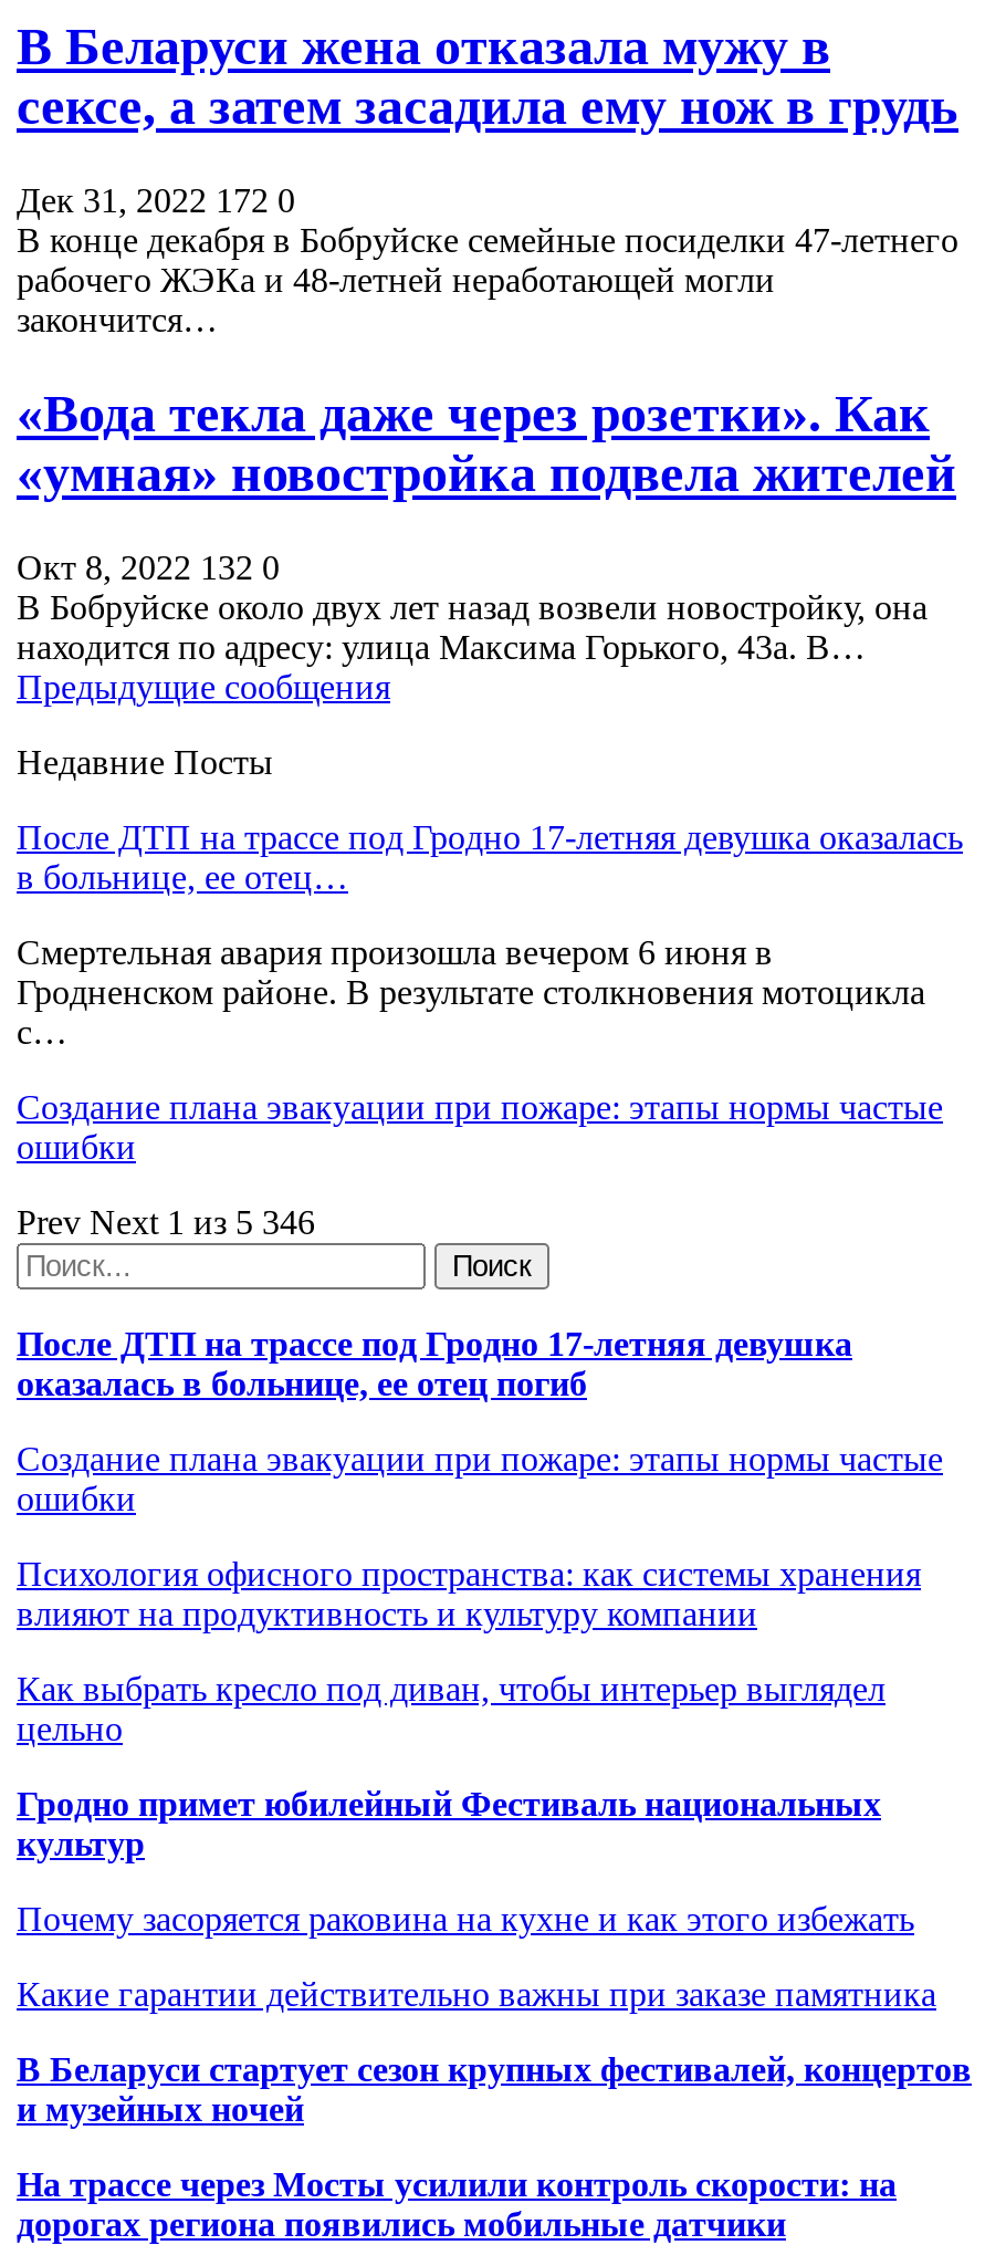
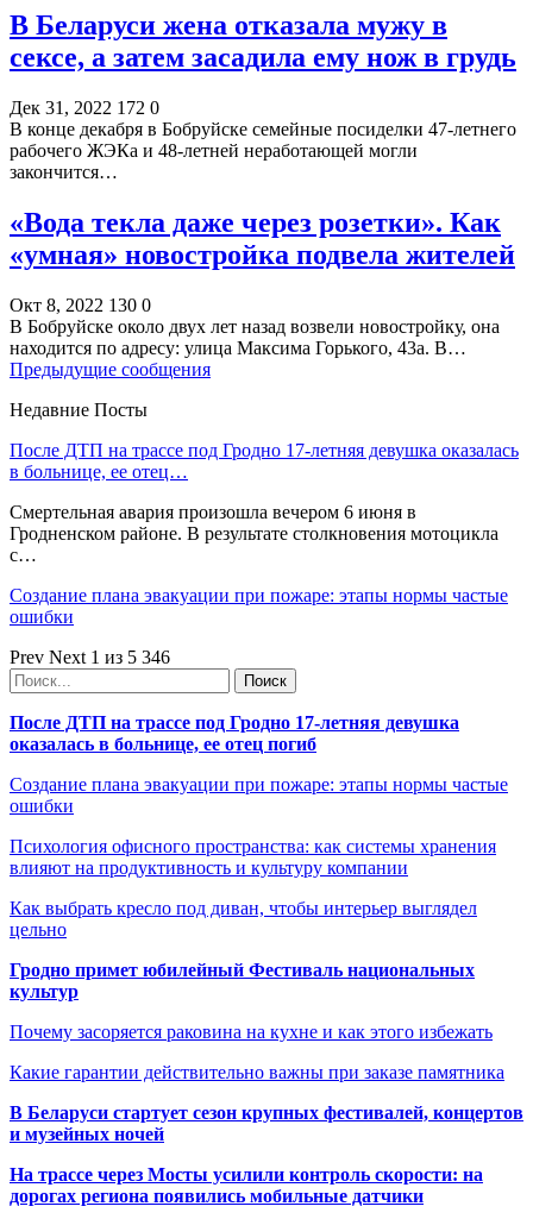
- Окт 8, 2022 132 0
+ Окт 8, 2022 130 0
